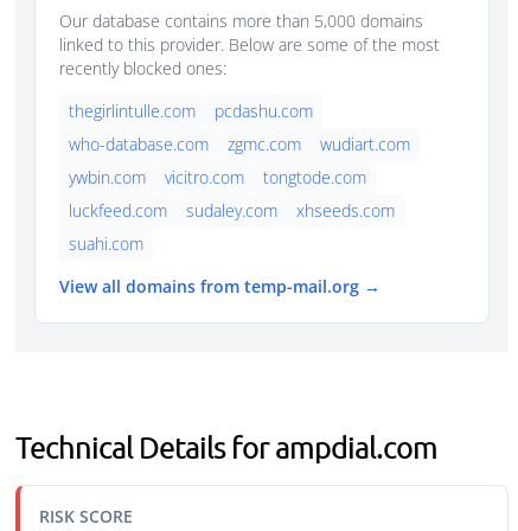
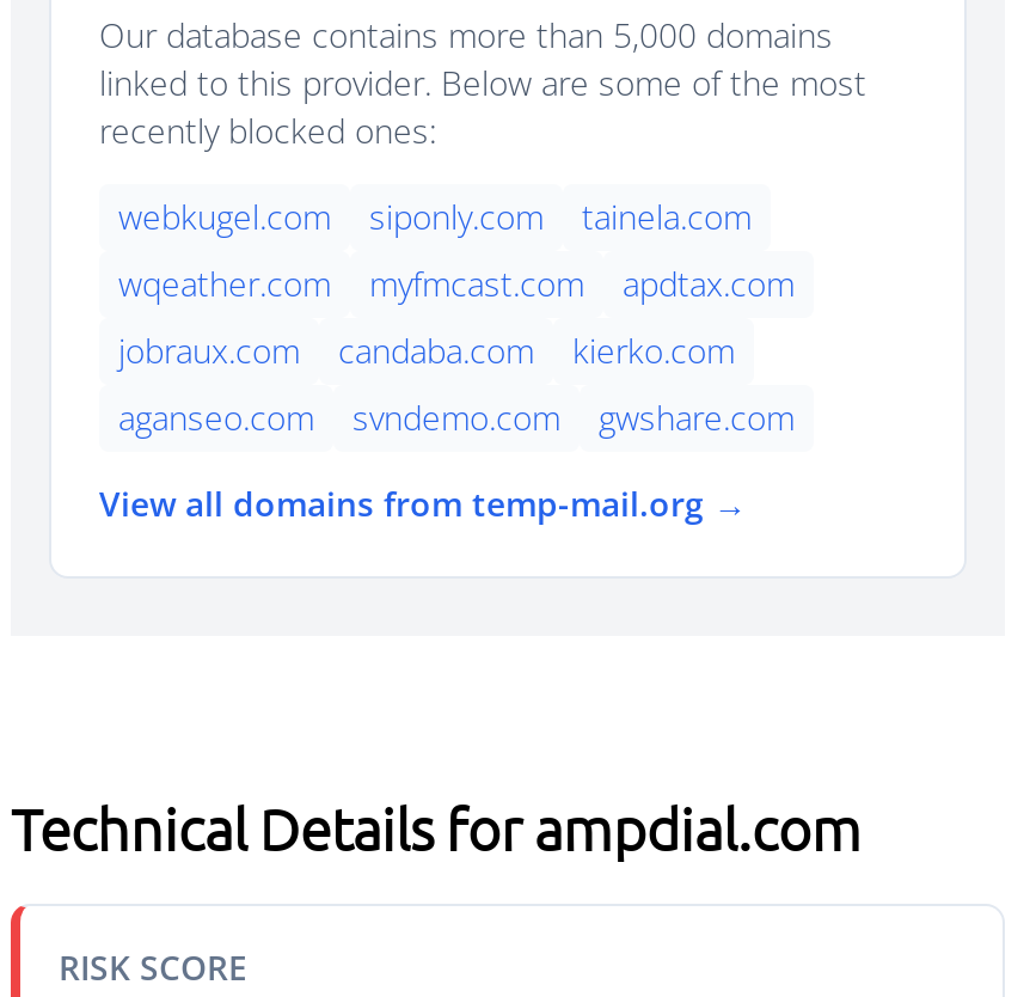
- thegirlintulle.com
- pcdashu.com
- who-database.com
- zgmc.com
- wudiart.com
- ywbin.com
- vicitro.com
- tongtode.com
- luckfeed.com
- sudaley.com
- xhseeds.com
- suahi.com
+ webkugel.com
+ siponly.com
+ tainela.com
+ wqeather.com
+ myfmcast.com
+ apdtax.com
+ jobraux.com
+ candaba.com
+ kierko.com
+ aganseo.com
+ svndemo.com
+ gwshare.com
